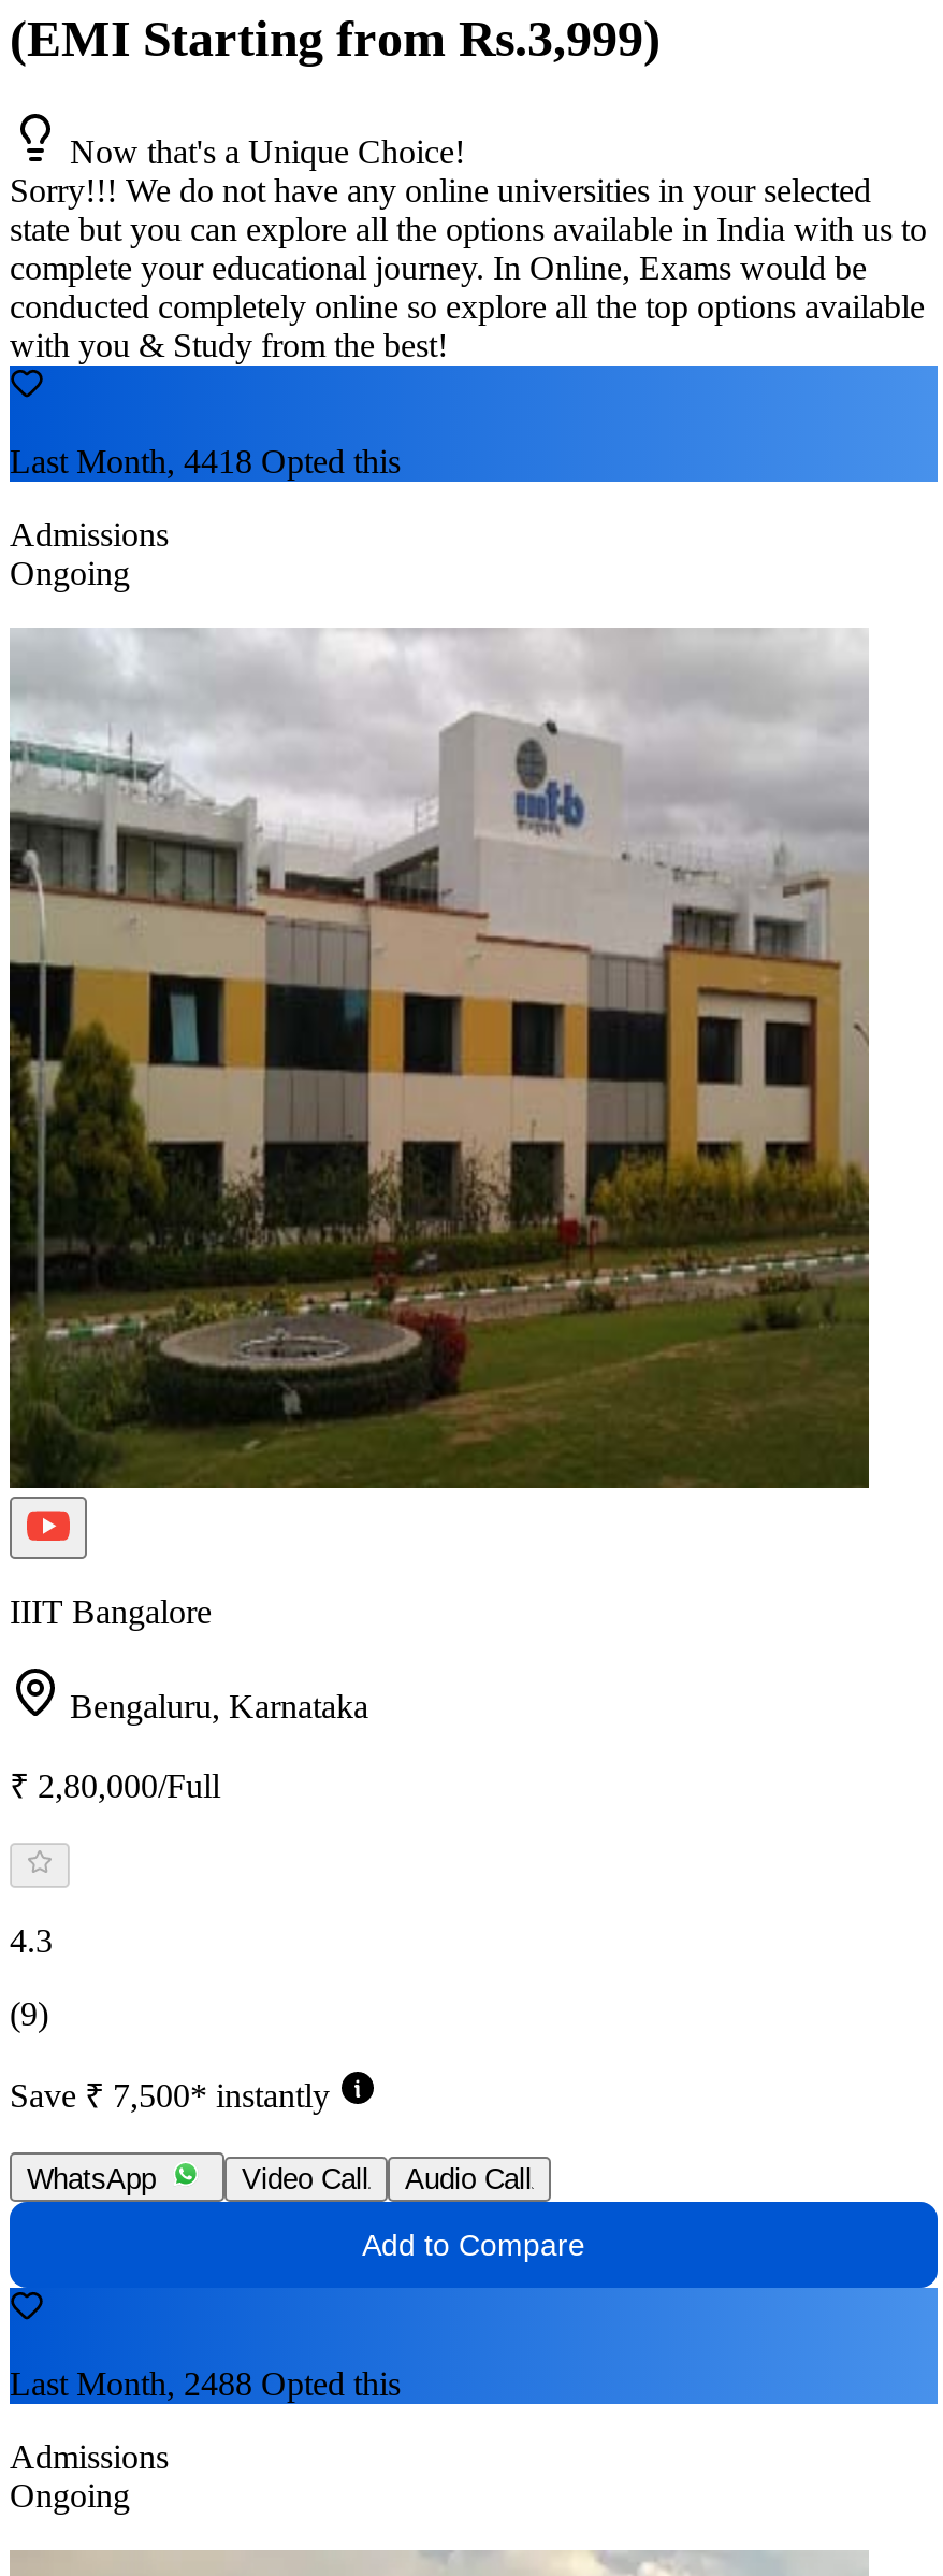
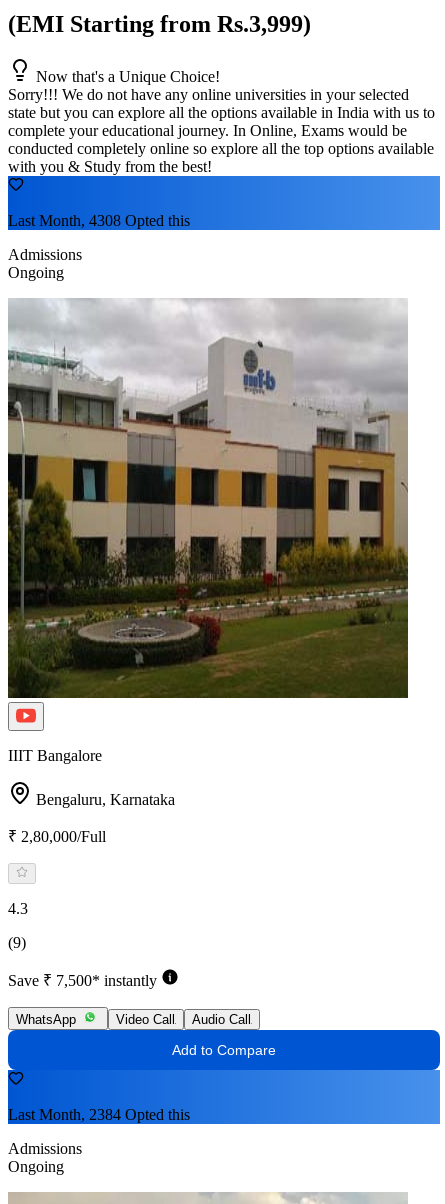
- Last Month, 4418 Opted this
+ Last Month, 4308 Opted this

- Last Month, 2488 Opted this
+ Last Month, 2384 Opted this
